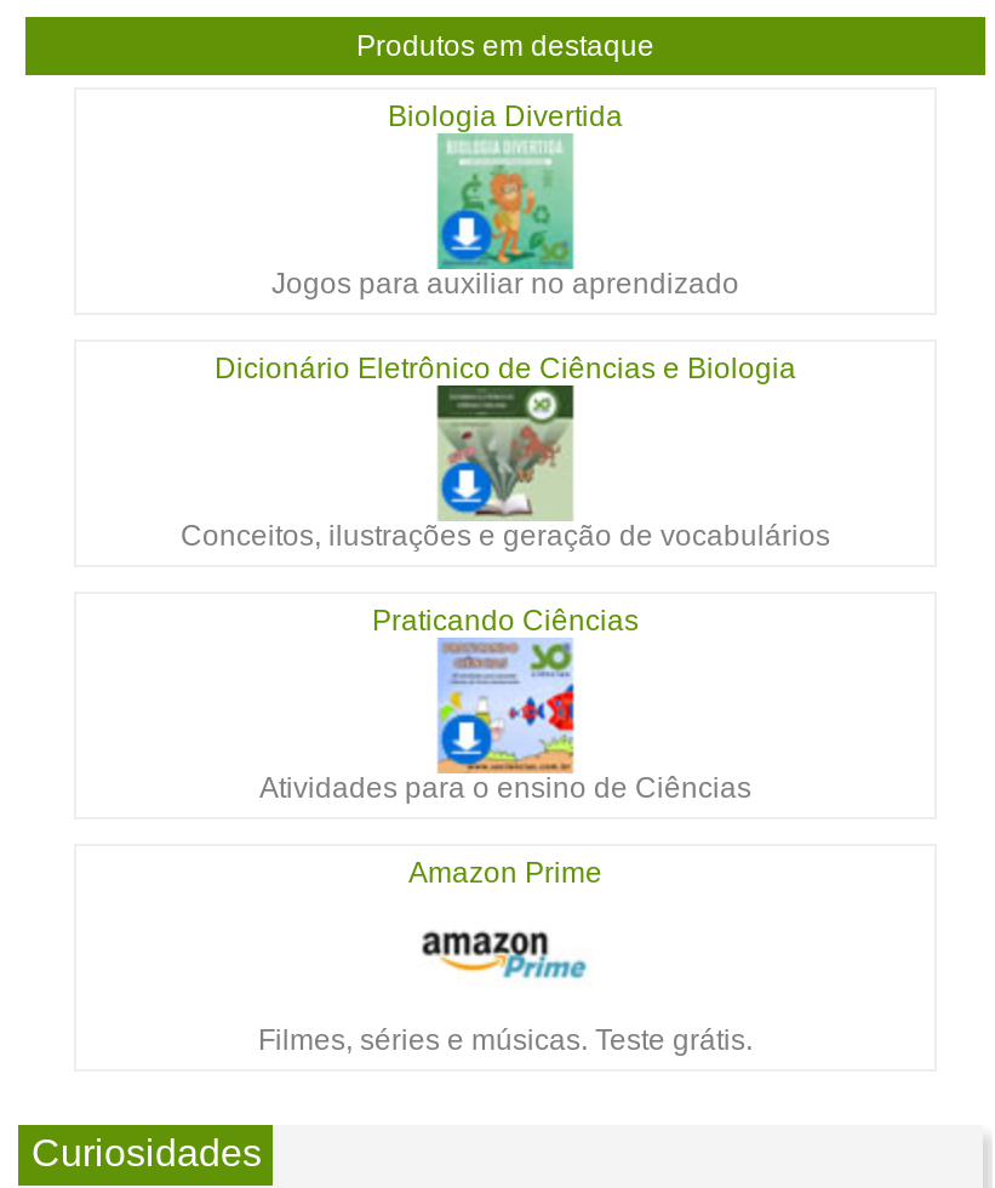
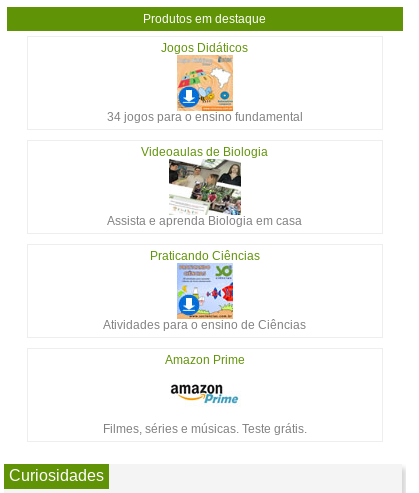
- Biologia Divertida
+ Jogos Didáticos

- [image]
- Jogos para auxiliar no aprendizado
+ [image]
+ 34 jogos para o ensino fundamental

- Dicionário Eletrônico de Ciências e Biologia
+ Videoaulas de Biologia

- [image]
- Conceitos, ilustrações e geração de vocabulários
+ [image]
+ Assista e aprenda Biologia em casa
